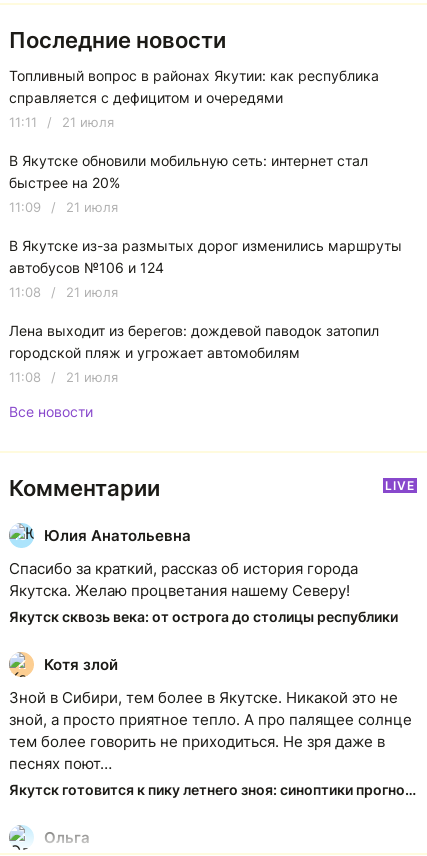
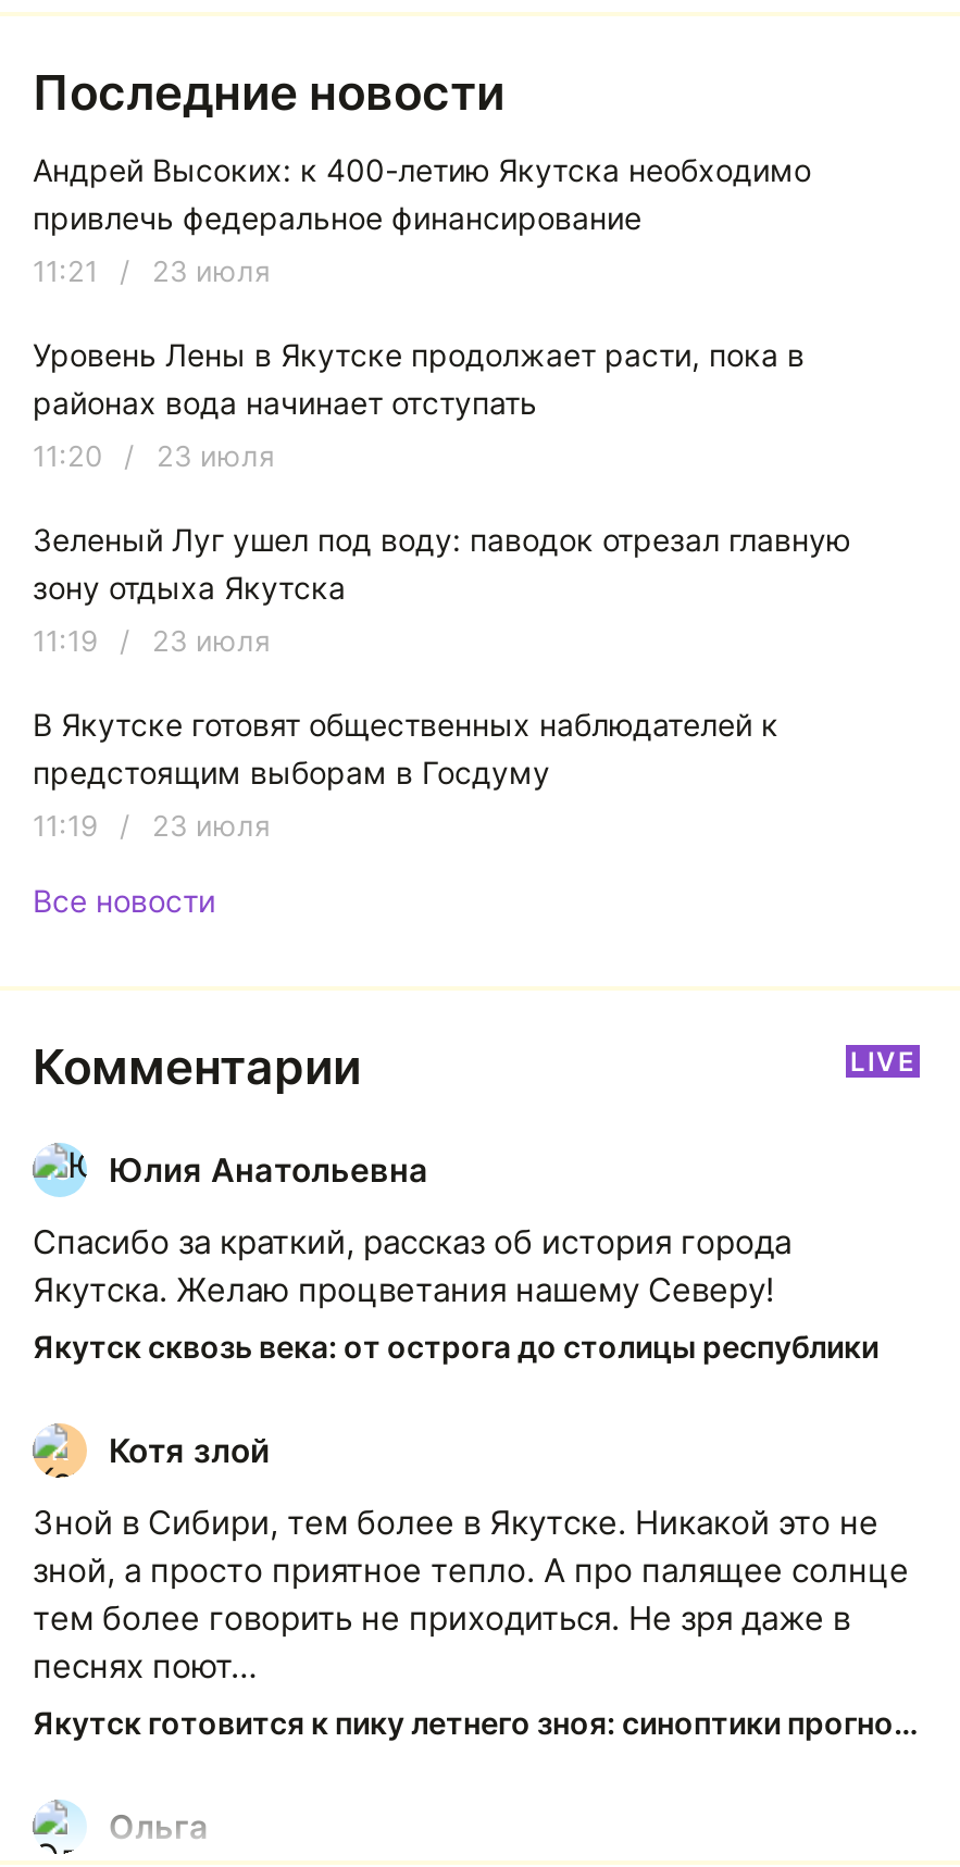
- Топливный вопрос в районах Якутии: как республика
- справляется с дефицитом и очередями
+ Андрей Высоких: к 400-летию Якутска необходимо
+ привлечь федеральное финансирование

- 11:11 / 21 июля
+ 11:21 / 23 июля

- В Якутске обновили мобильную сеть: интернет стал
- быстрее на 20%
+ Уровень Лены в Якутске продолжает расти, пока в
+ районах вода начинает отступать

- 11:09 / 21 июля
+ 11:20 / 23 июля

- В Якутске из-за размытых дорог изменились маршруты
- автобусов №106 и 124
+ Зеленый Луг ушел под воду: паводок отрезал главную
+ зону отдыха Якутска

- 11:08 / 21 июля
+ 11:19 / 23 июля

- Лена выходит из берегов: дождевой паводок затопил
- городской пляж и угрожает автомобилям
+ В Якутске готовят общественных наблюдателей к
+ предстоящим выборам в Госдуму

- 11:08 / 21 июля
+ 11:19 / 23 июля
